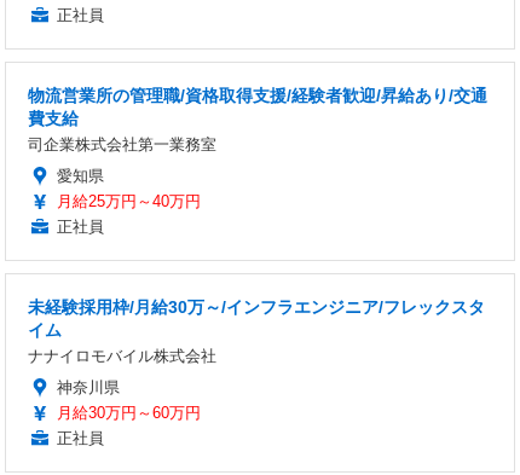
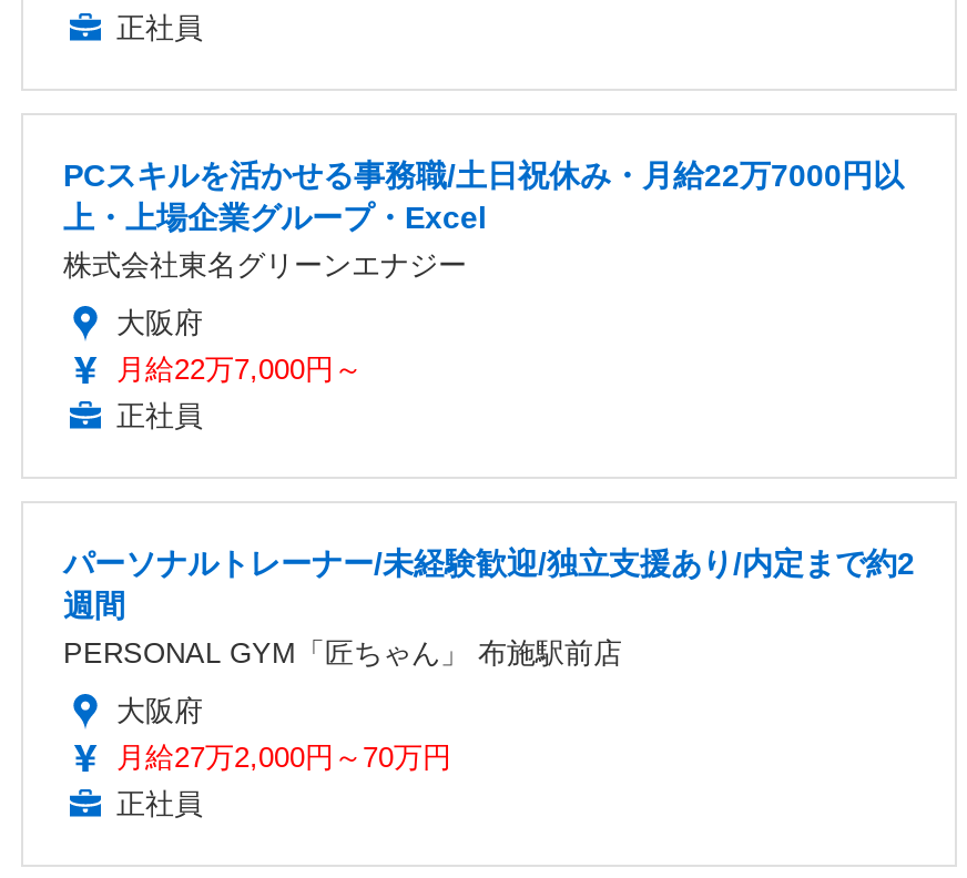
- 物流営業所の管理職/資格取得支援/経験者歓迎/昇給あり/交通
- 費支給
- 司企業株式会社第一業務室
+ PCスキルを活かせる事務職/土日祝休み・月給22万7000円以
+ 上・上場企業グループ・Excel
+ 株式会社東名グリーンエナジー

- 愛知県
- 月給25万円～40万円
+ 大阪府
+ 月給22万7,000円～

- 未経験採用枠/月給30万～/インフラエンジニア/フレックスタ
- イム
- ナナイロモバイル株式会社
+ パーソナルトレーナー/未経験歓迎/独立支援あり/内定まで約2
+ 週間
+ PERSONAL GYM「匠ちゃん」 布施駅前店

- 神奈川県
- 月給30万円～60万円
+ 大阪府
+ 月給27万2,000円～70万円
